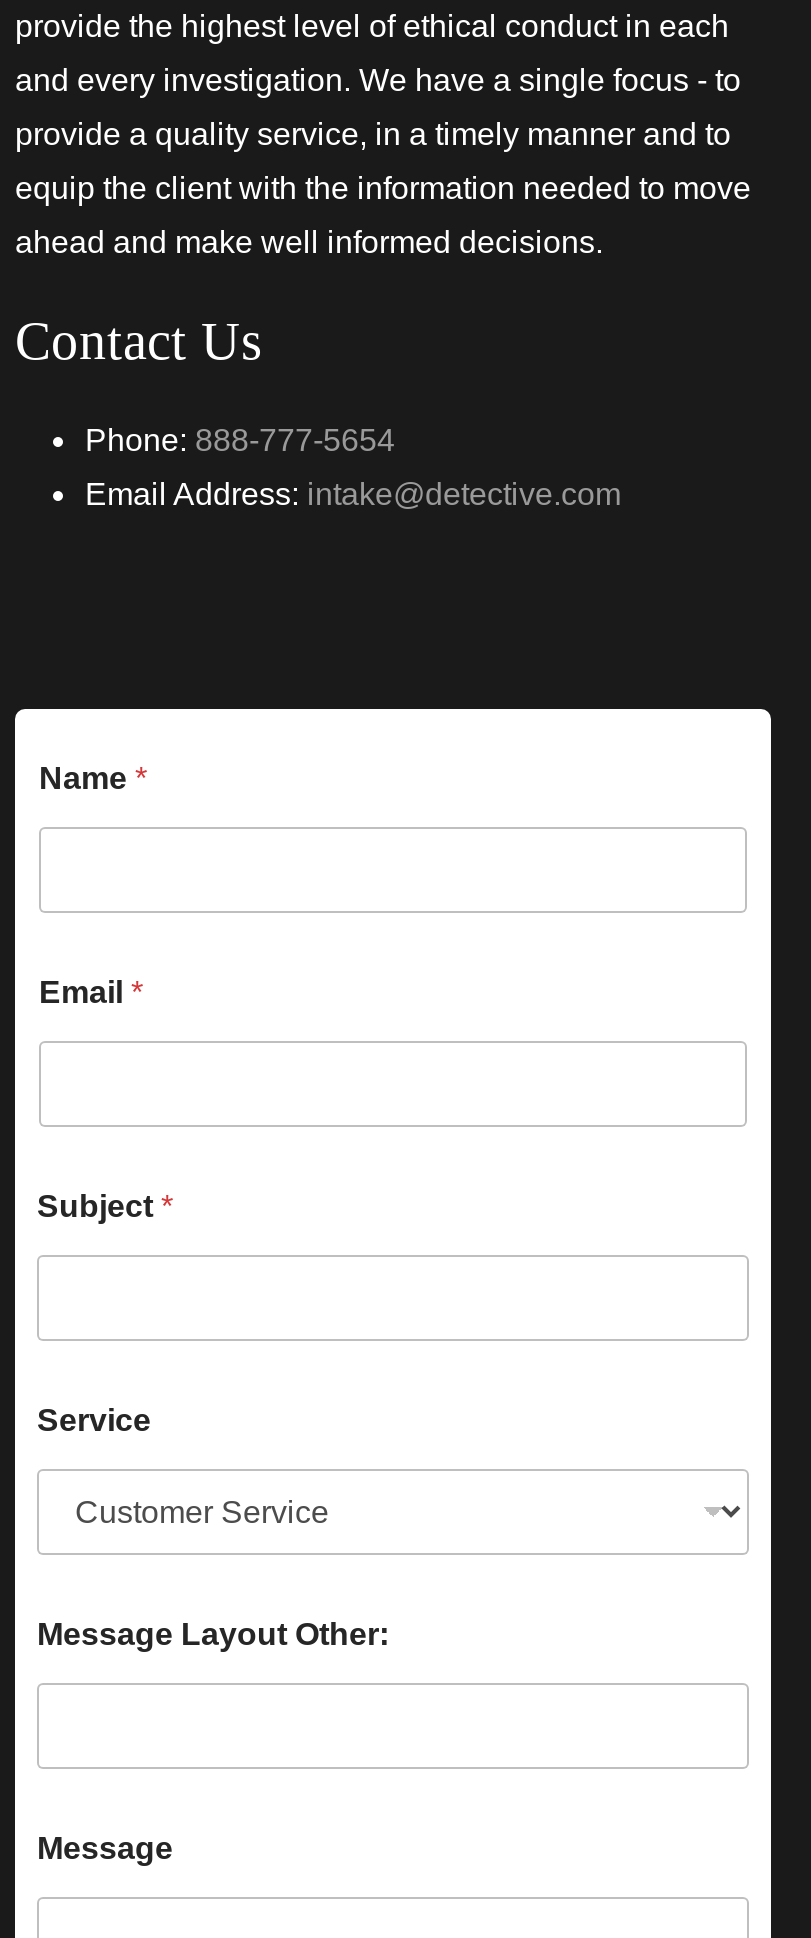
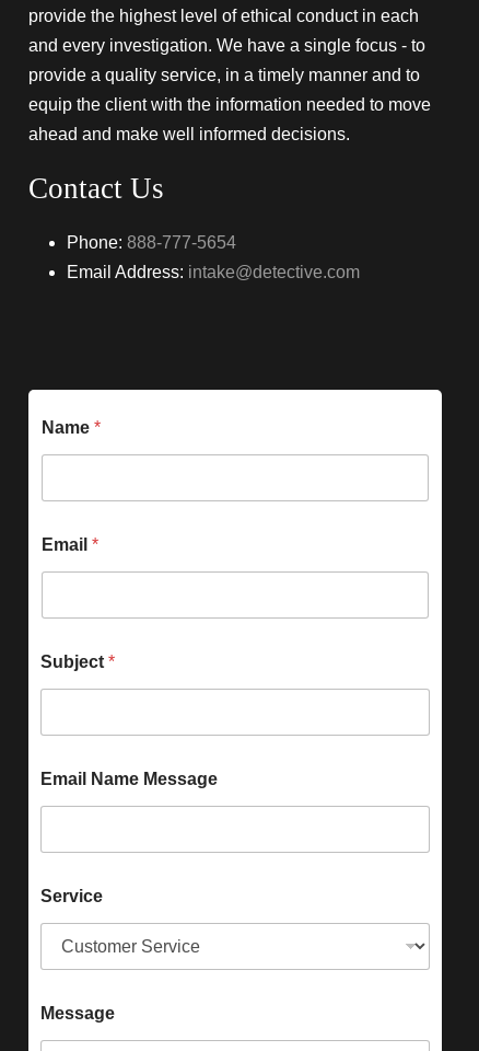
+ Email Name Message

moved down: Service

- Message Layout Other:
